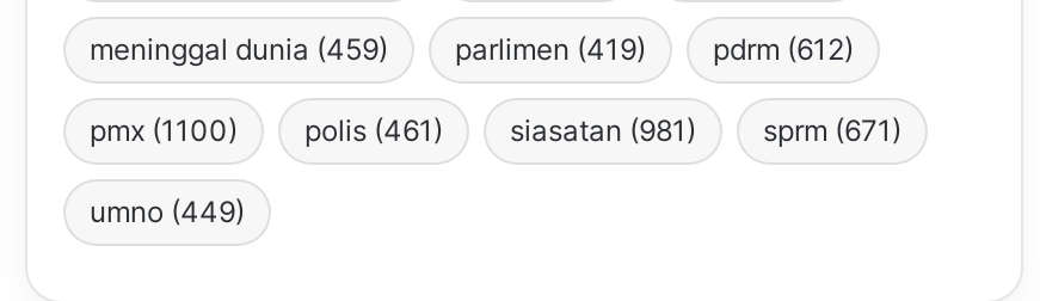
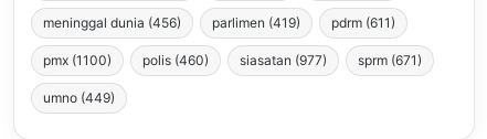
- meninggal dunia (459)
+ meninggal dunia (456)

- pdrm (612)
+ pdrm (611)

- polis (461)
+ polis (460)

- siasatan (981)
+ siasatan (977)
